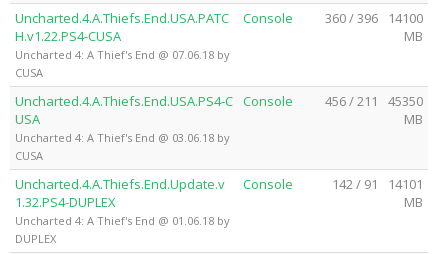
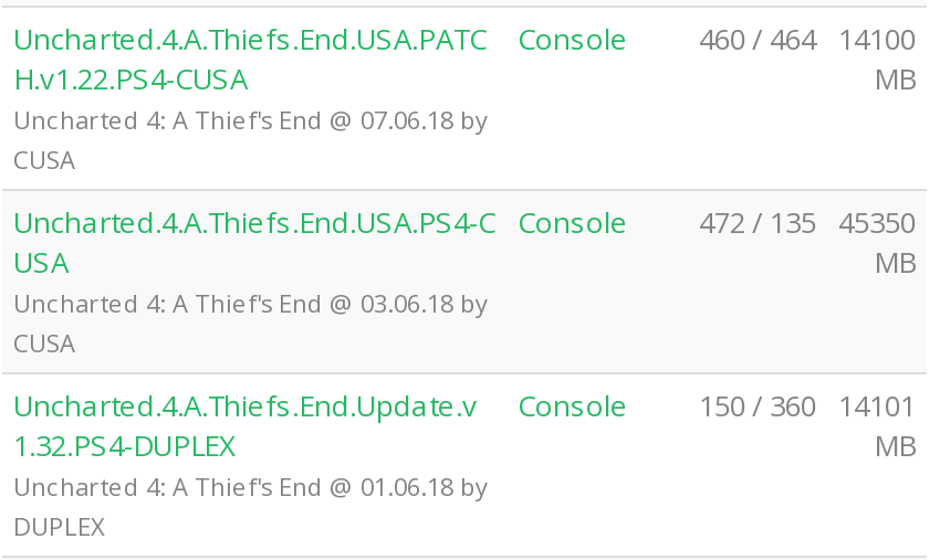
- Uncharted.4.A.Thiefs.End.USA.PATC Console 360 / 396 14100
+ Uncharted.4.A.Thiefs.End.USA.PATC Console 460 / 464 14100

- Uncharted.4.A.Thiefs.End.USA.PS4-C Console 456 / 211 45350
+ Uncharted.4.A.Thiefs.End.USA.PS4-C Console 472 / 135 45350

- 142 / 91 14101
+ 150 / 360 14101
